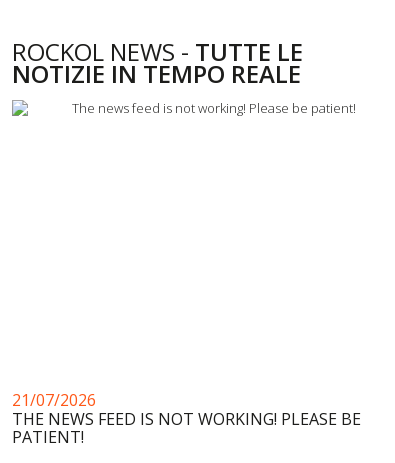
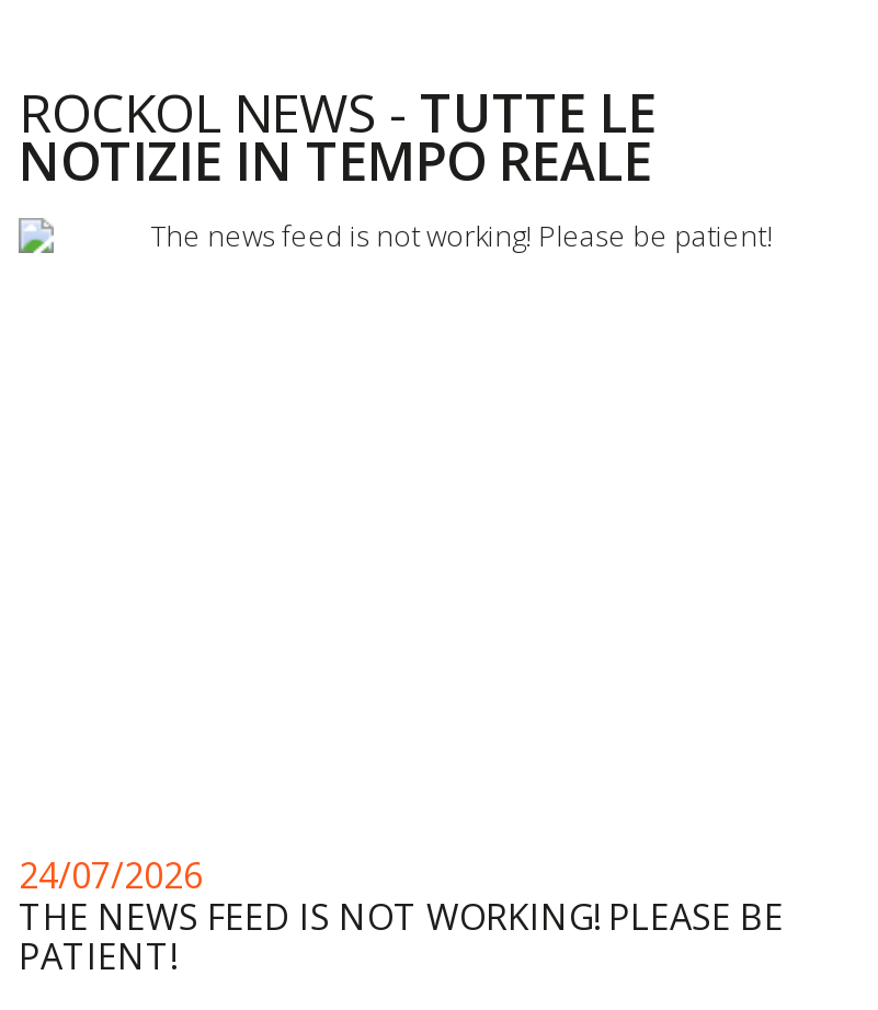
- 21/07/2026
+ 24/07/2026
